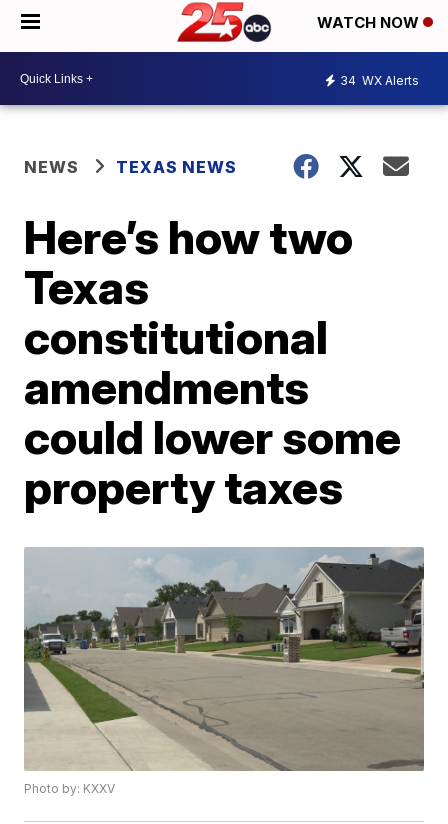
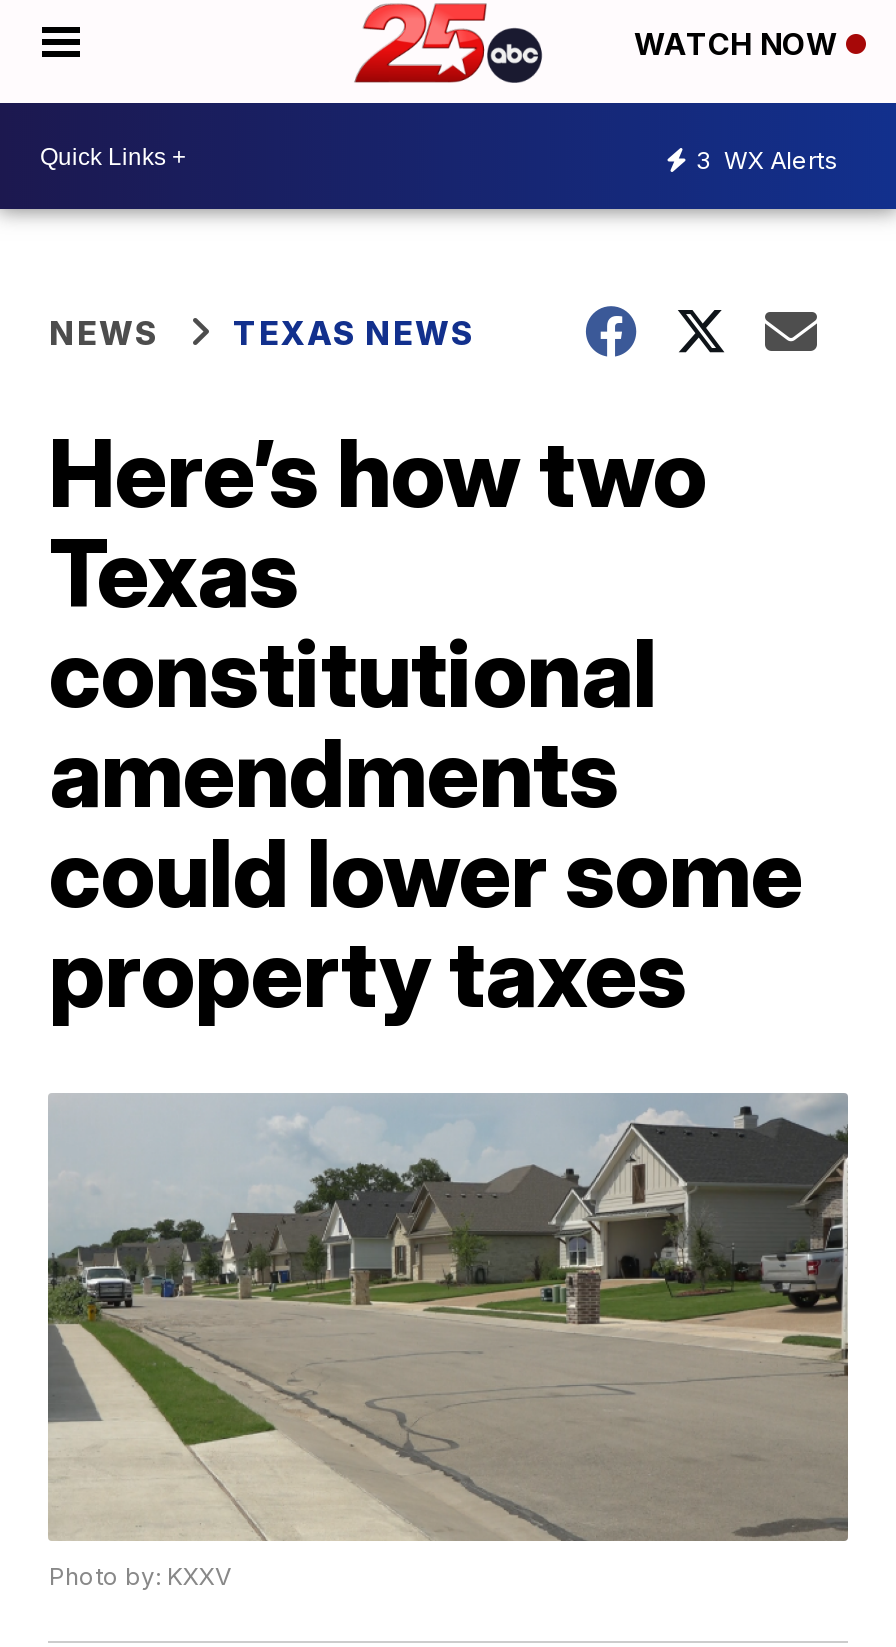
- 34 WX Alerts
+ 3 WX Alerts
